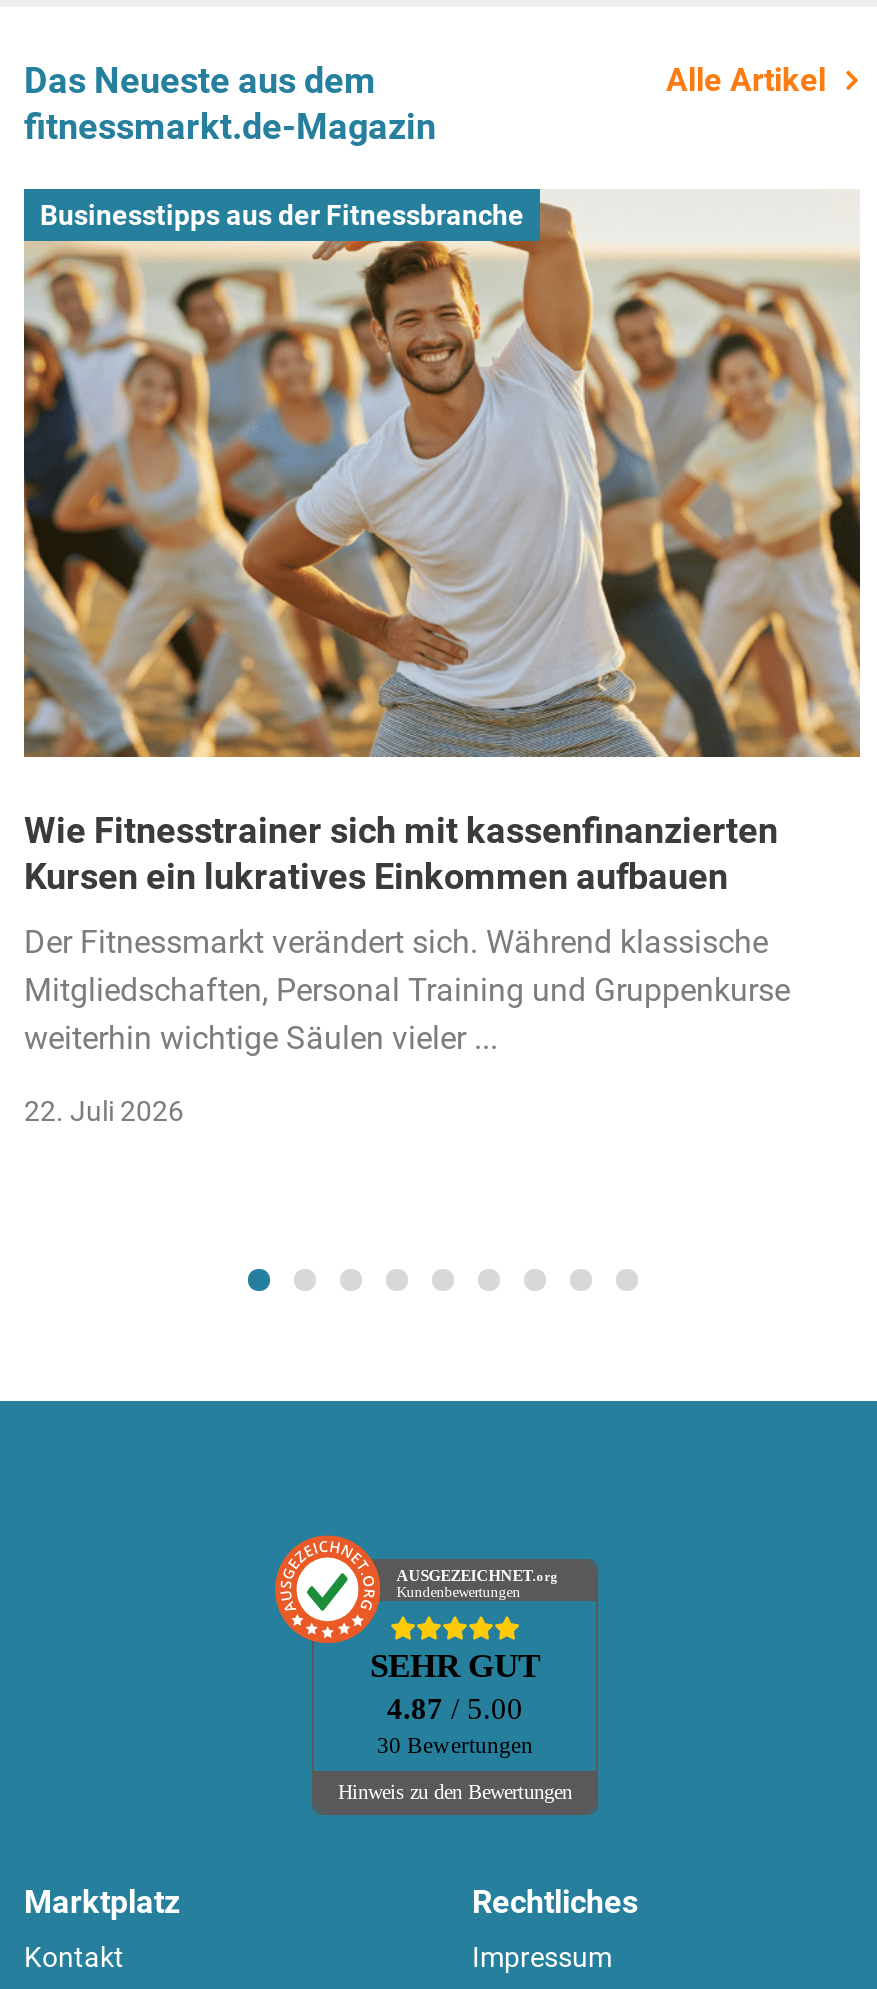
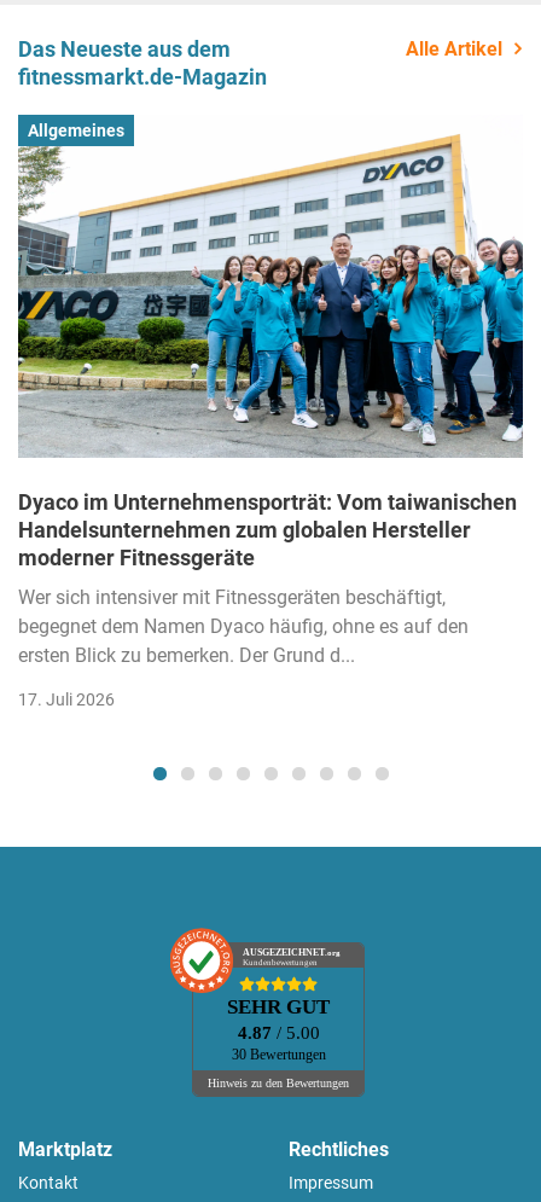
- [image]
- Businesstipps aus der Fitnessbranche
+ [image]
+ Allgemeines

- Wie Fitnesstrainer sich mit kassenfinanzierten
- Kursen ein lukratives Einkommen aufbauen
+ Dyaco im Unternehmensporträt: Vom taiwanischen
+ Handelsunternehmen zum globalen Hersteller
+ moderner Fitnessgeräte

- Der Fitnessmarkt verändert sich. Während klassische
- Mitgliedschaften, Personal Training und Gruppenkurse
- weiterhin wichtige Säulen vieler ...
+ Wer sich intensiver mit Fitnessgeräten beschäftigt,
+ begegnet dem Namen Dyaco häufig, ohne es auf den
+ ersten Blick zu bemerken. Der Grund d...

- 22. Juli 2026
+ 17. Juli 2026
